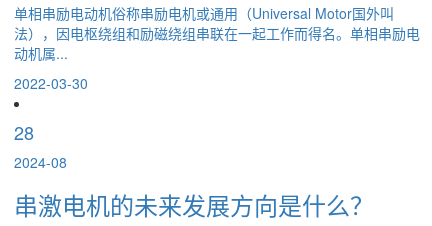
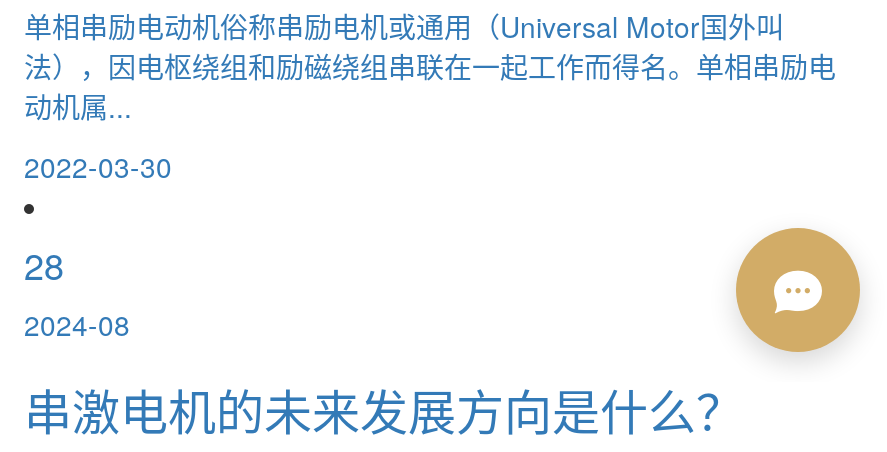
+ [image]
